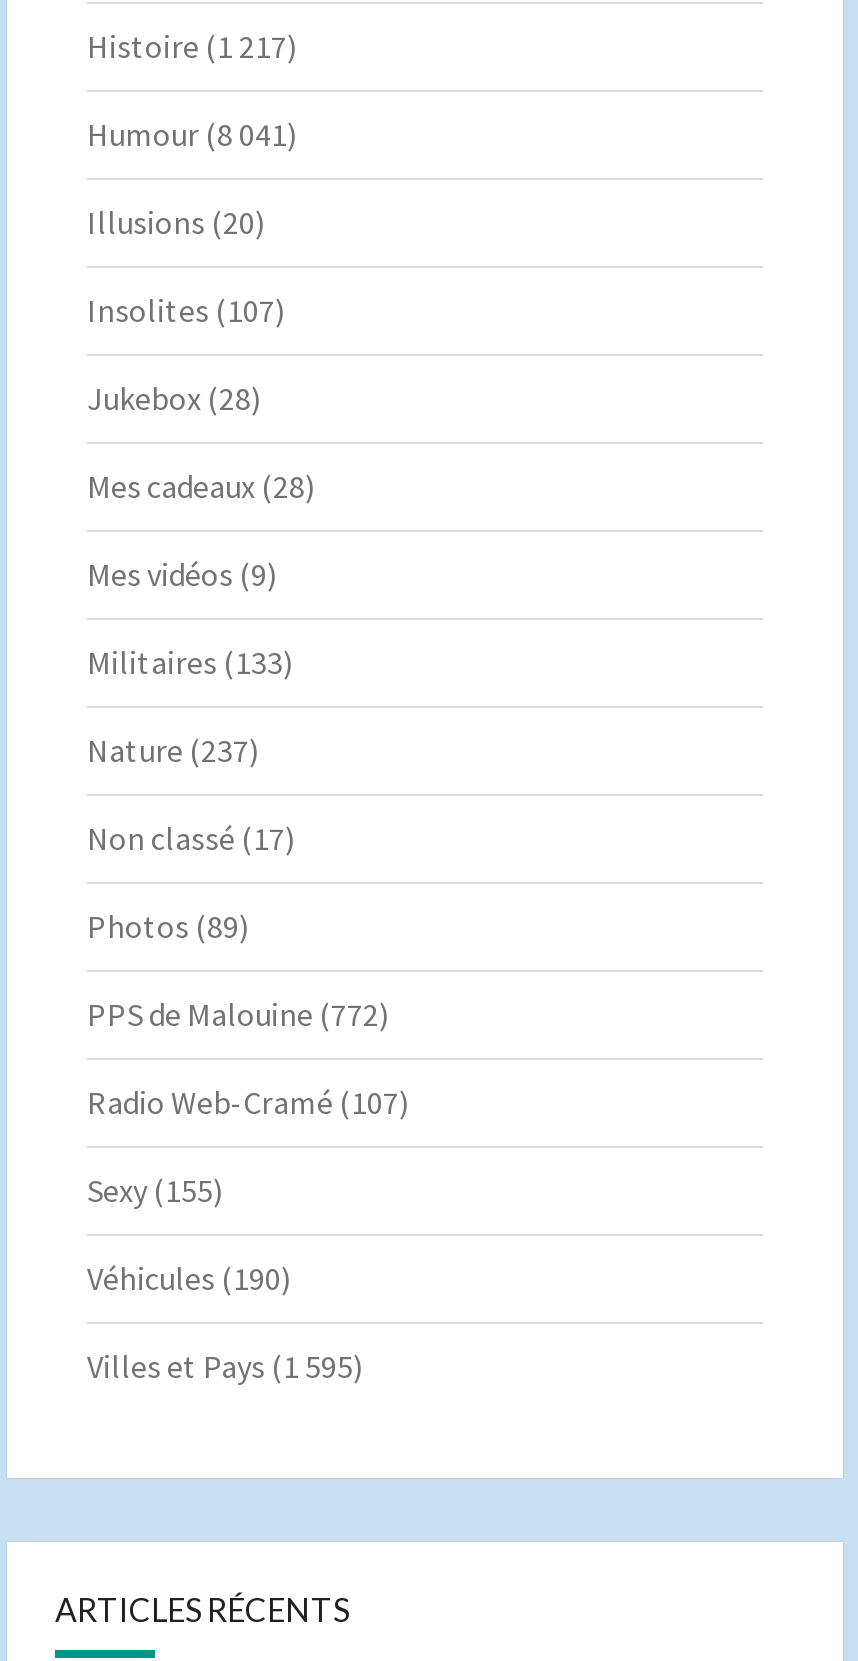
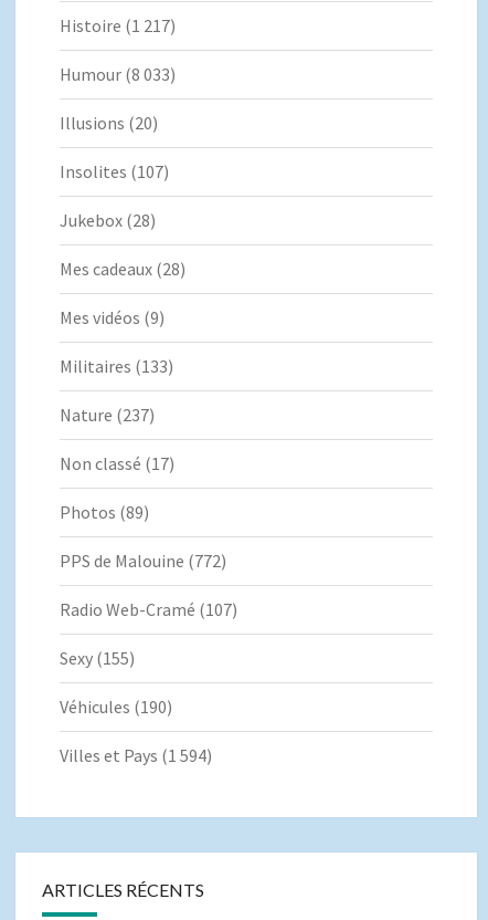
- Humour (8 041)
+ Humour (8 033)

- Villes et Pays (1 595)
+ Villes et Pays (1 594)
